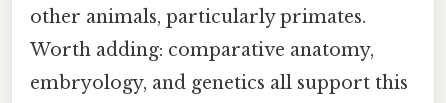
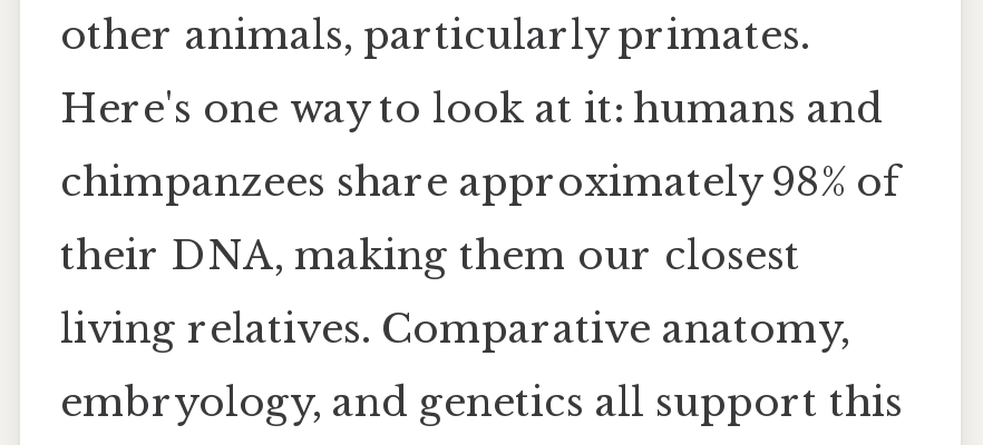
- Worth adding: comparative anatomy,
+ Here's one way to look at it: humans and
+ chimpanzees share approximately 98% of
+ their DNA, making them our closest
+ living relatives. Comparative anatomy,
